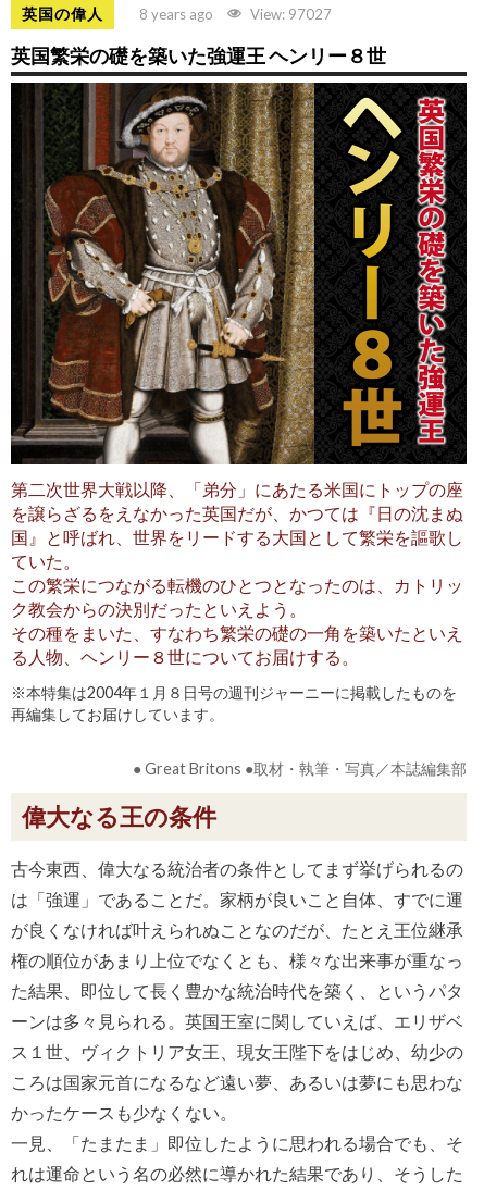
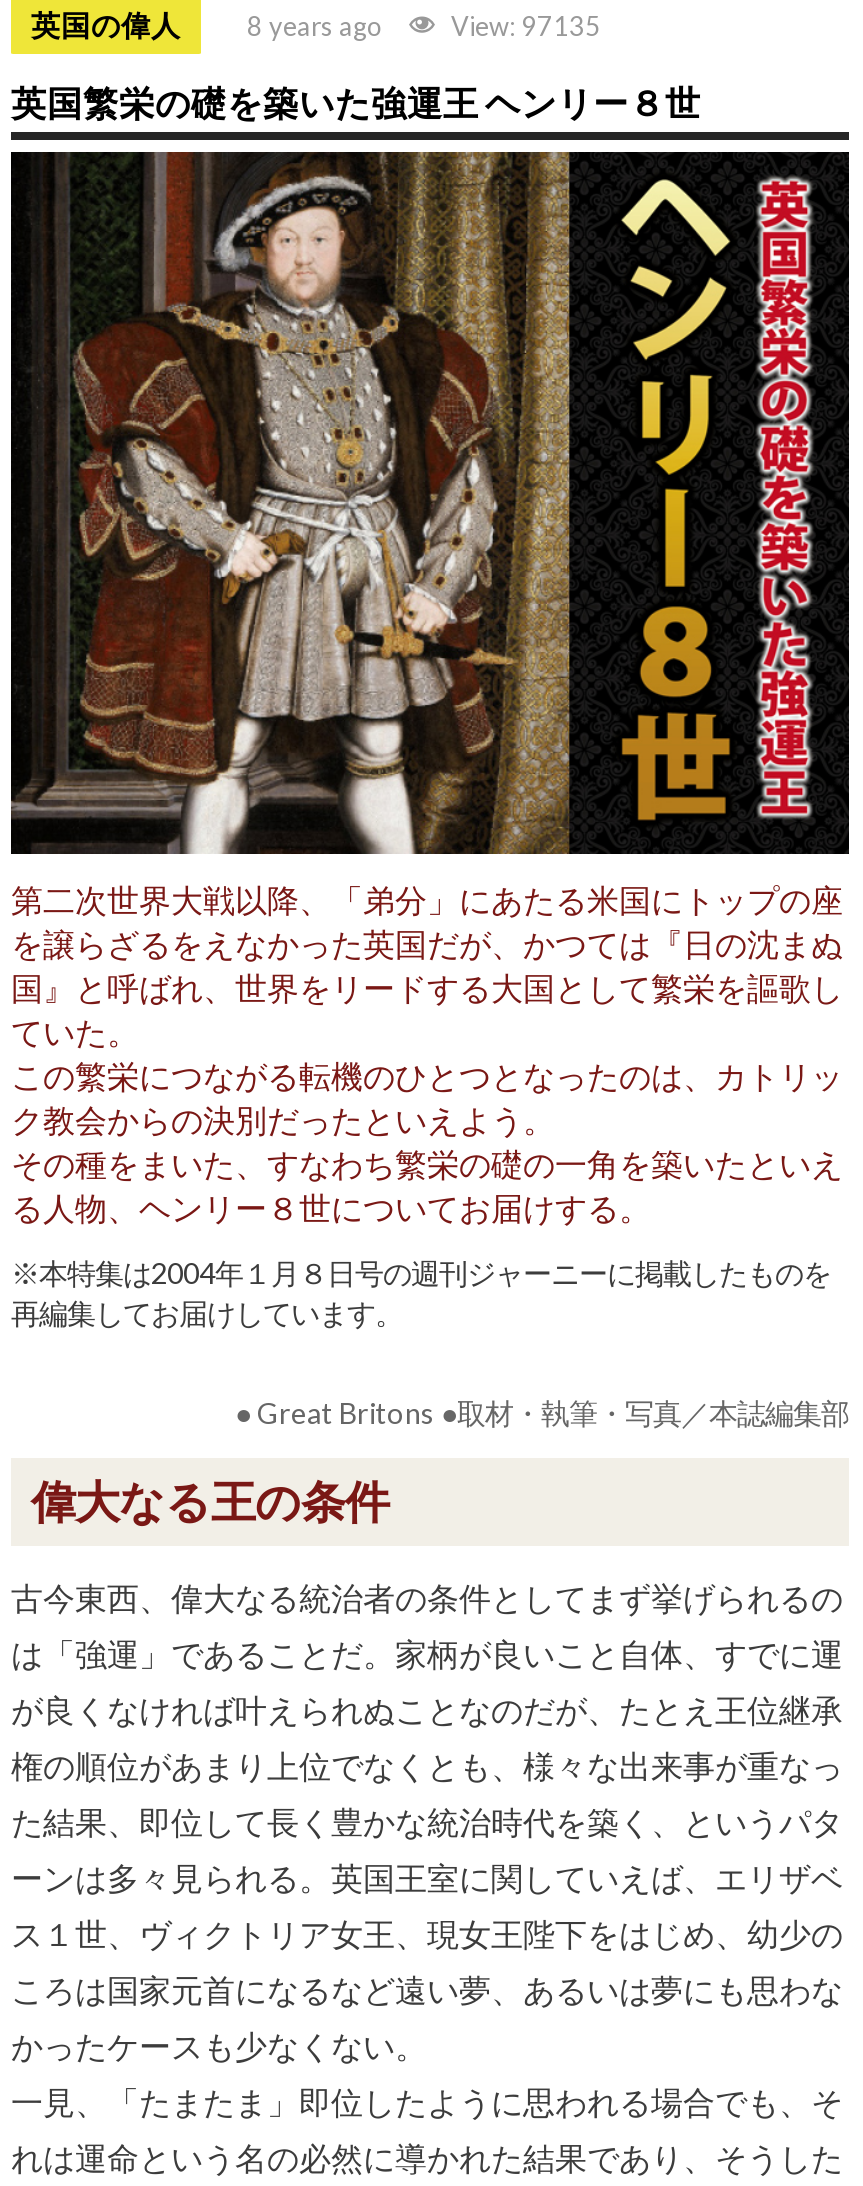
- View: 97027
+ View: 97135
